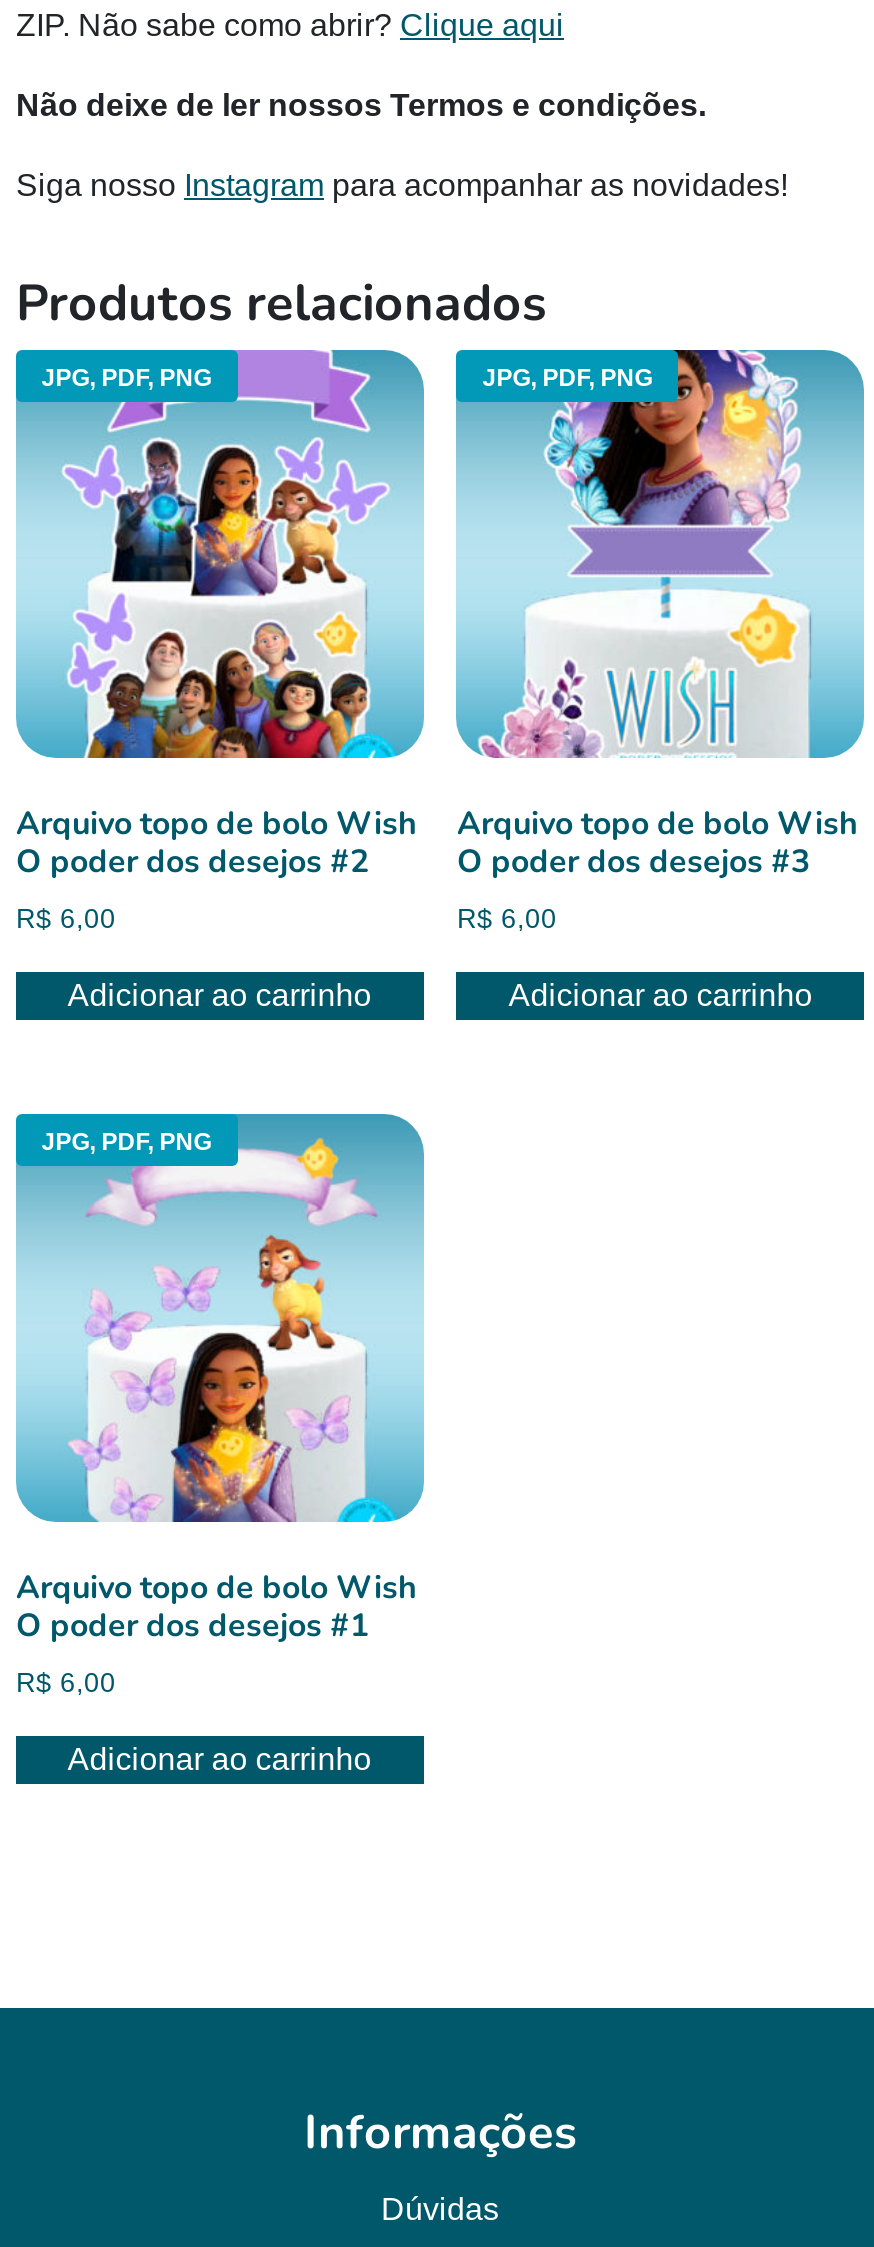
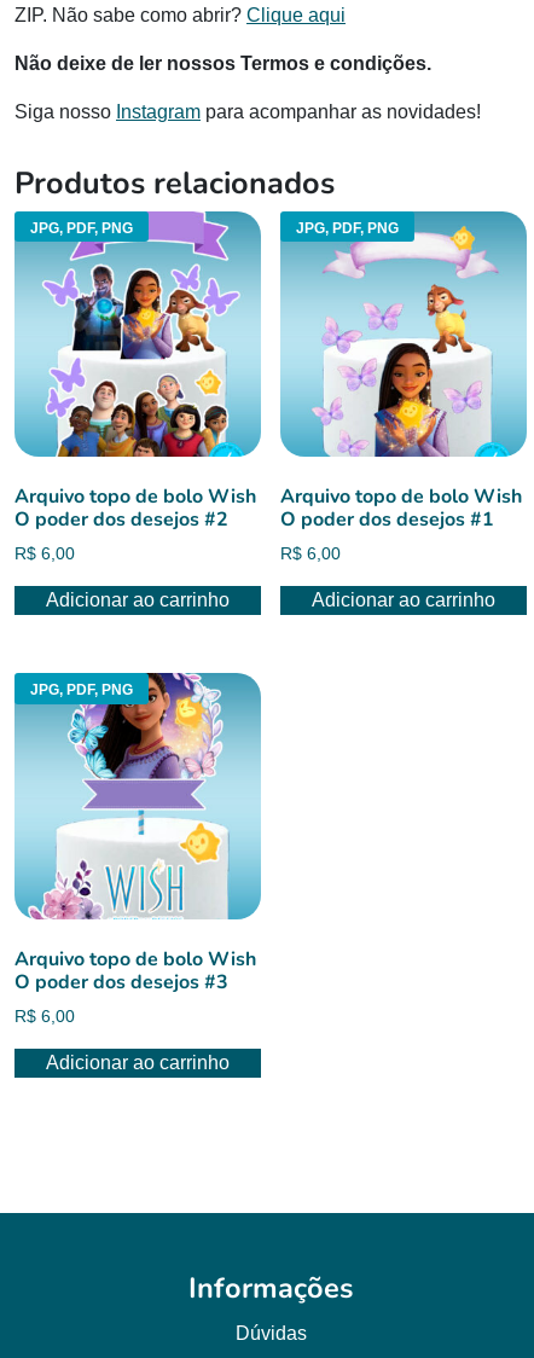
moved down: [image] | O poder dos desejos #3

moved up: [image]

moved up: O poder dos desejos #1
